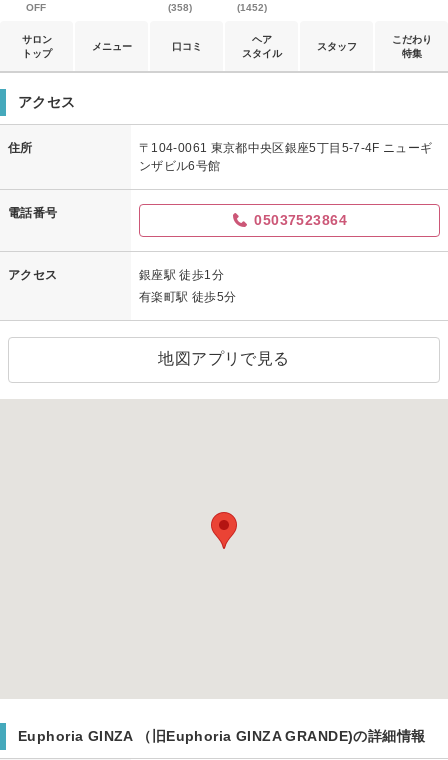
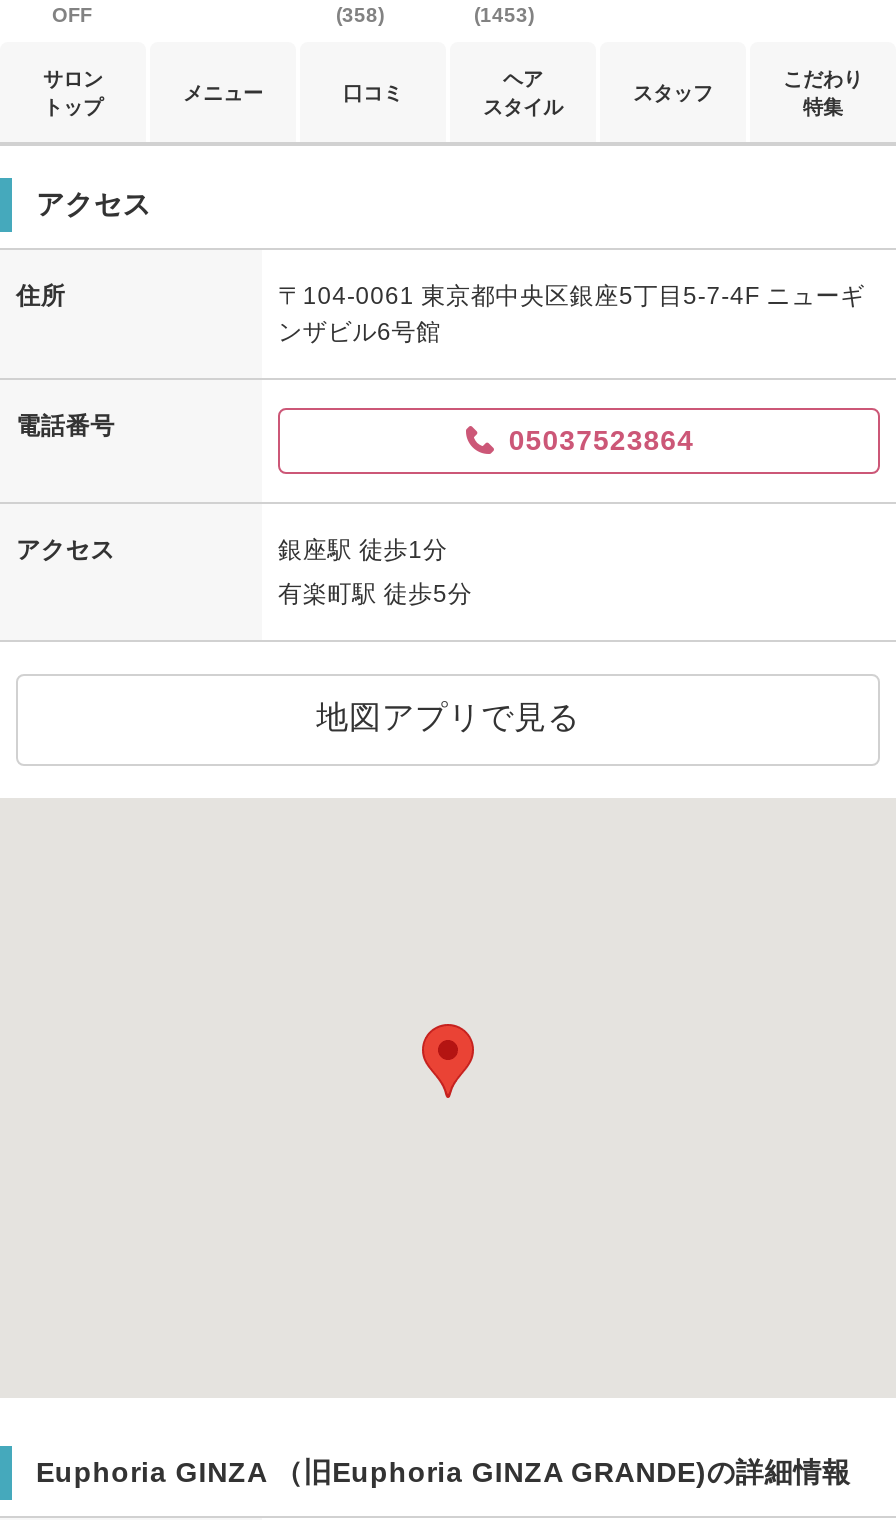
- (1452)
+ (1453)
